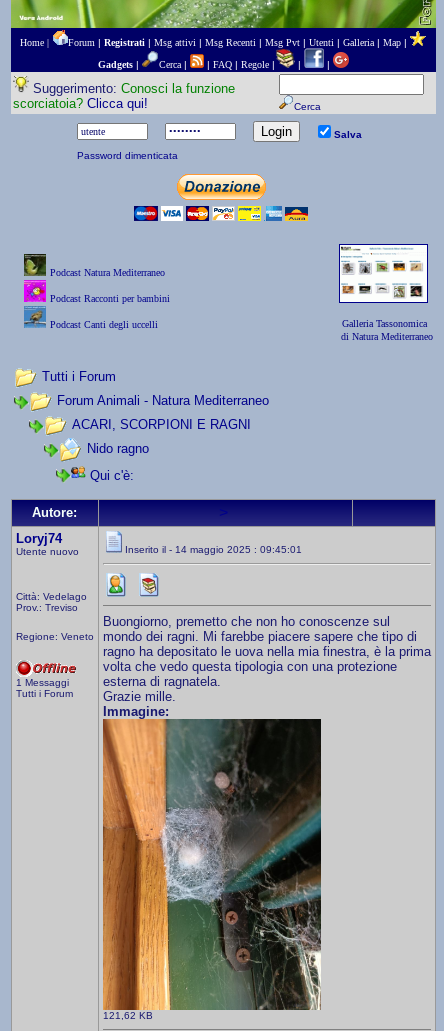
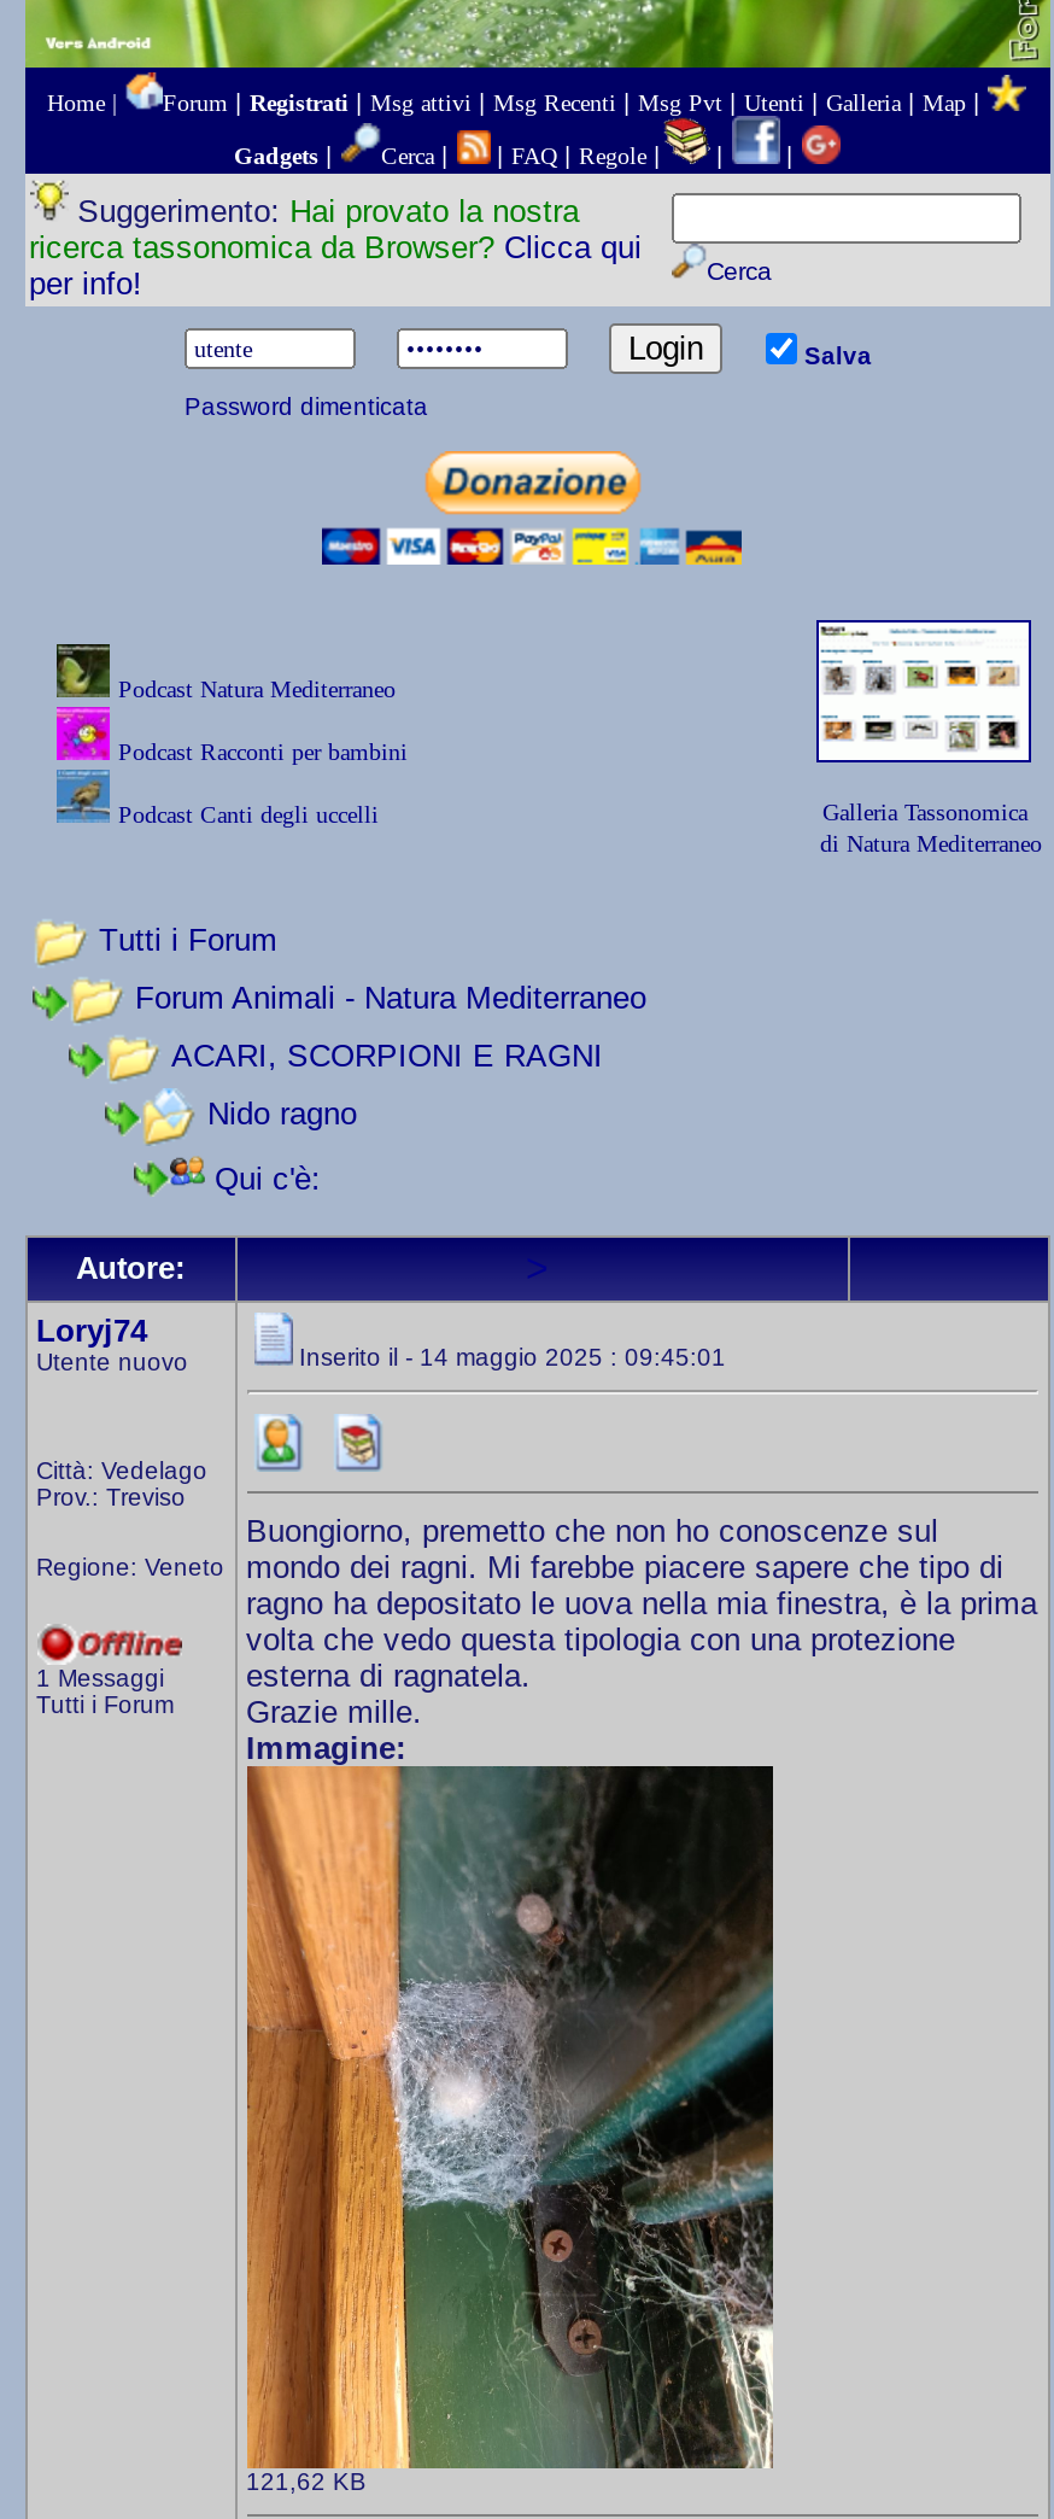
- Suggerimento: Conosci la funzione
- scorciatoia? Clicca qui!
+ Suggerimento: Hai provato la nostra
+ ricerca tassonomica da Browser? Clicca qui
+ per info!
